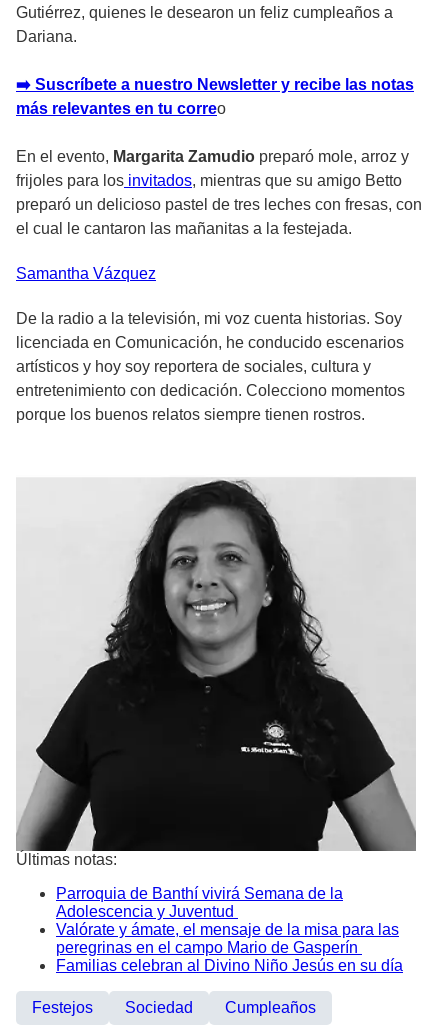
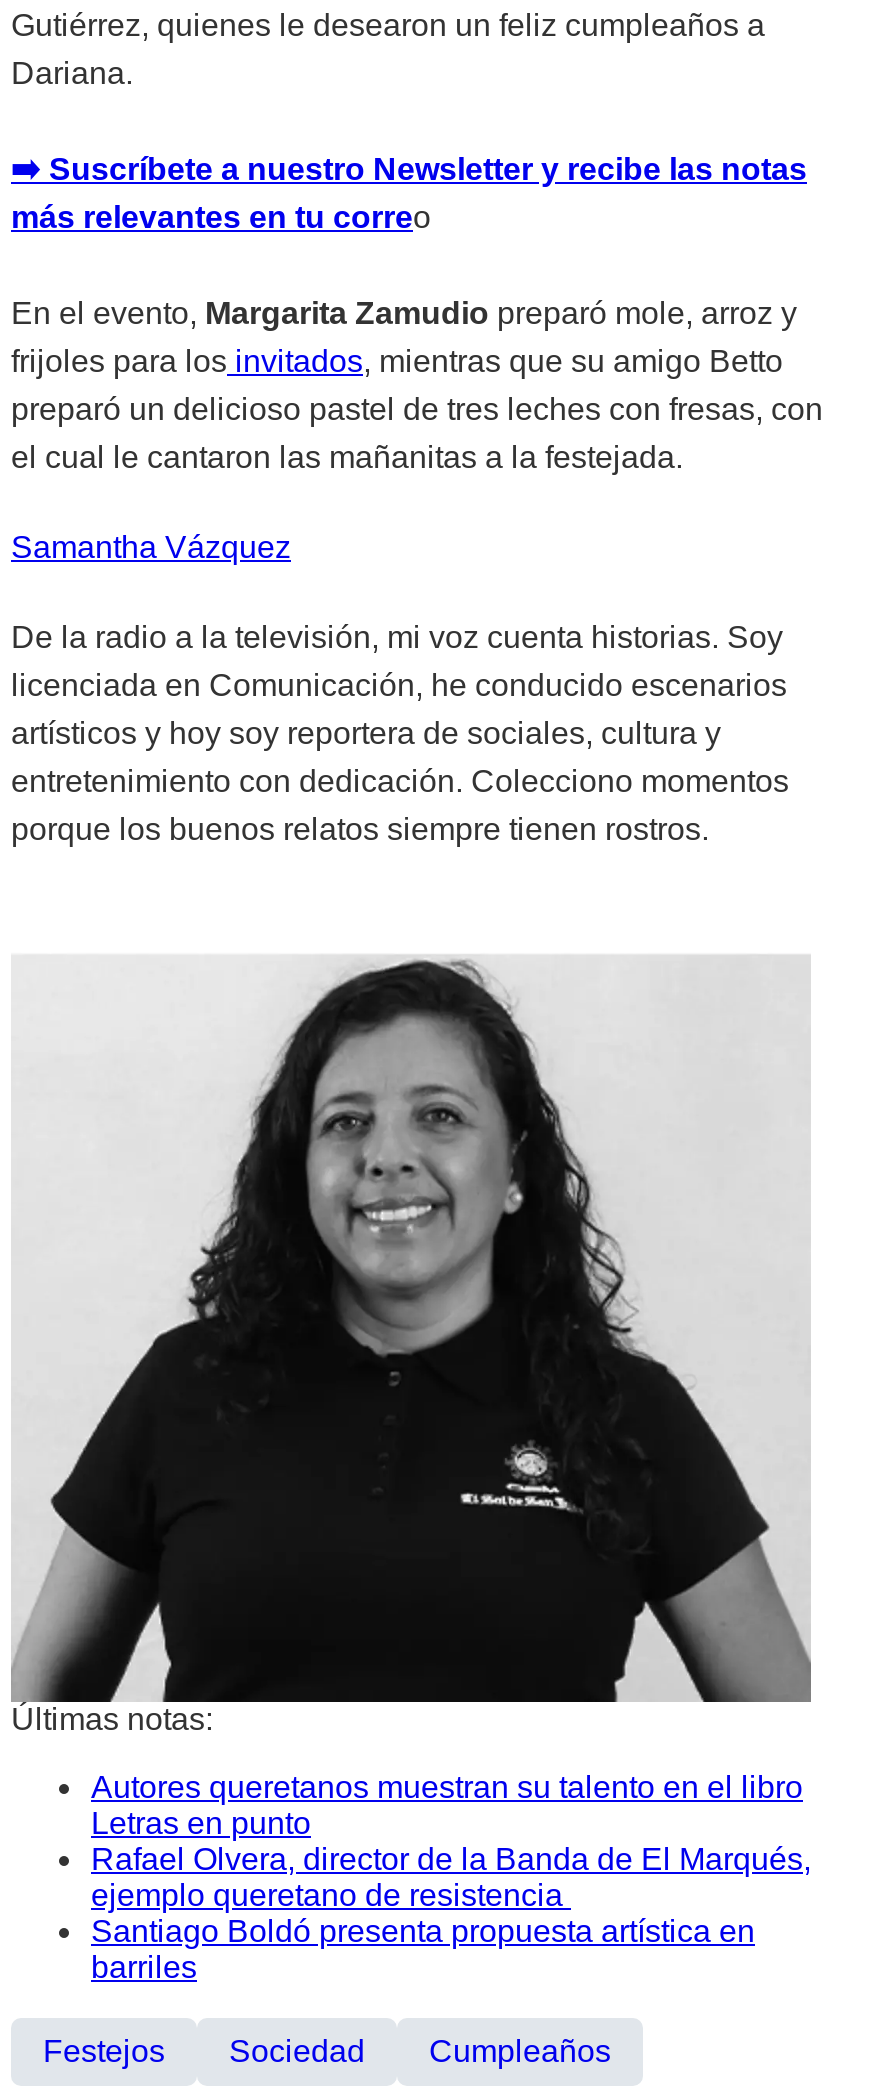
- Parroquia de Banthí vivirá Semana de la
- Adolescencia y Juventud
- Valórate y ámate, el mensaje de la misa para las
- peregrinas en el campo Mario de Gasperín
- Familias celebran al Divino Niño Jesús en su día
+ Autores queretanos muestran su talento en el libro
+ Letras en punto
+ Rafael Olvera, director de la Banda de El Marqués,
+ ejemplo queretano de resistencia
+ Santiago Boldó presenta propuesta artística en
+ barriles
